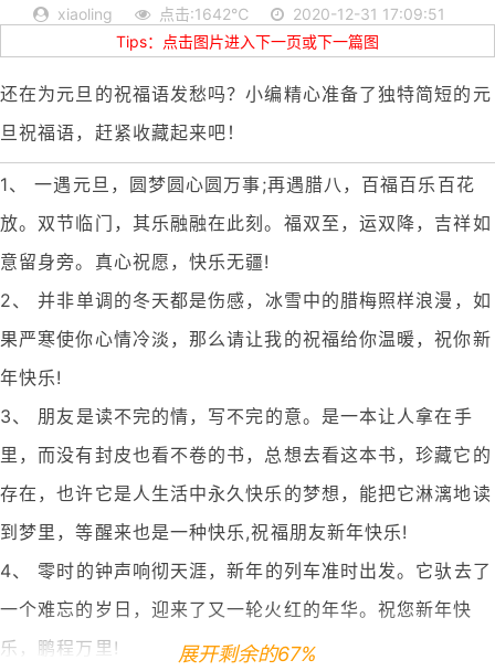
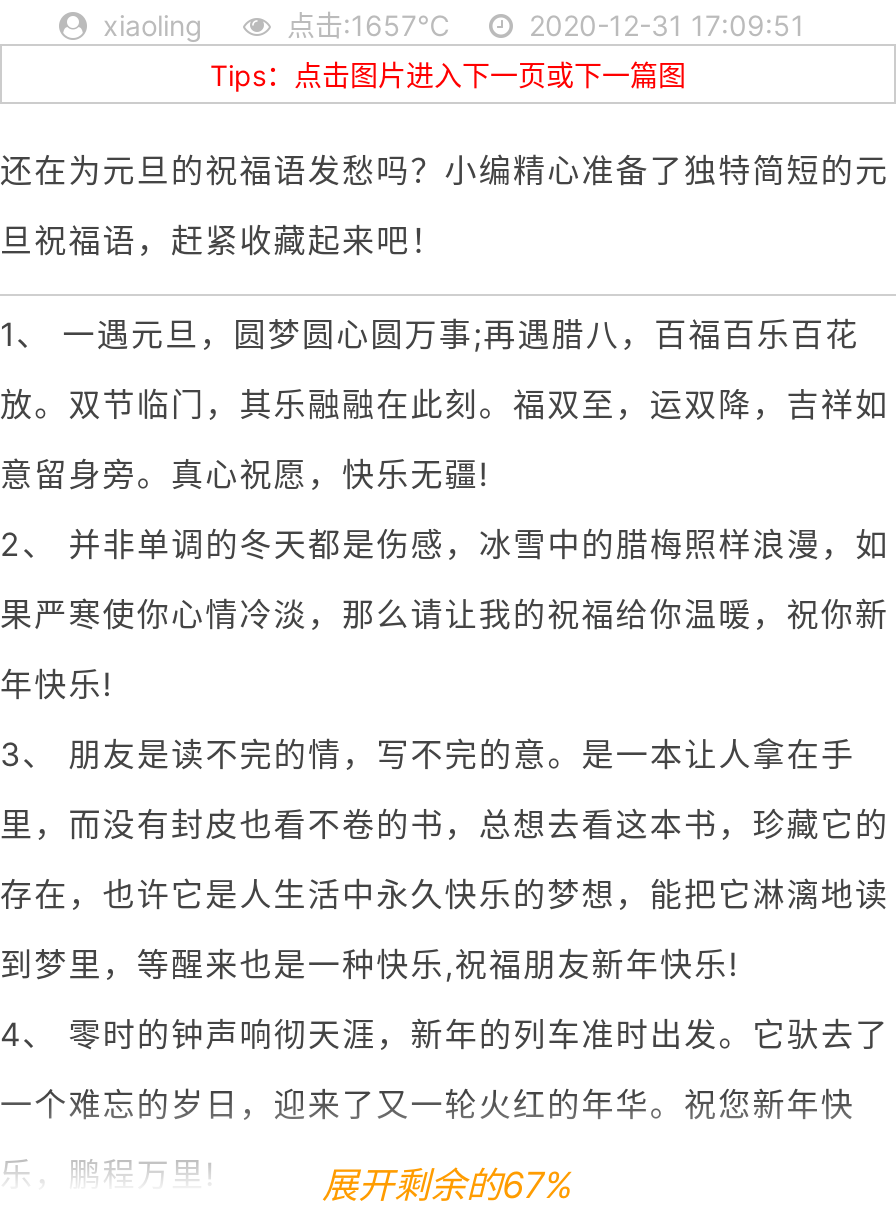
- 点击:1642℃
+ 点击:1657℃
